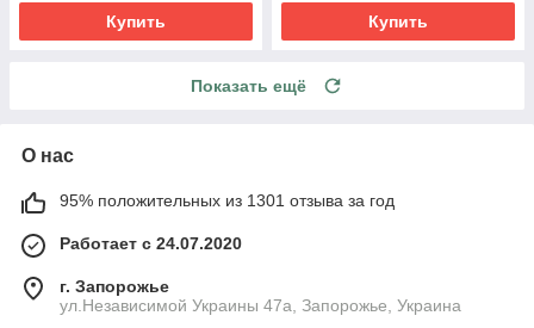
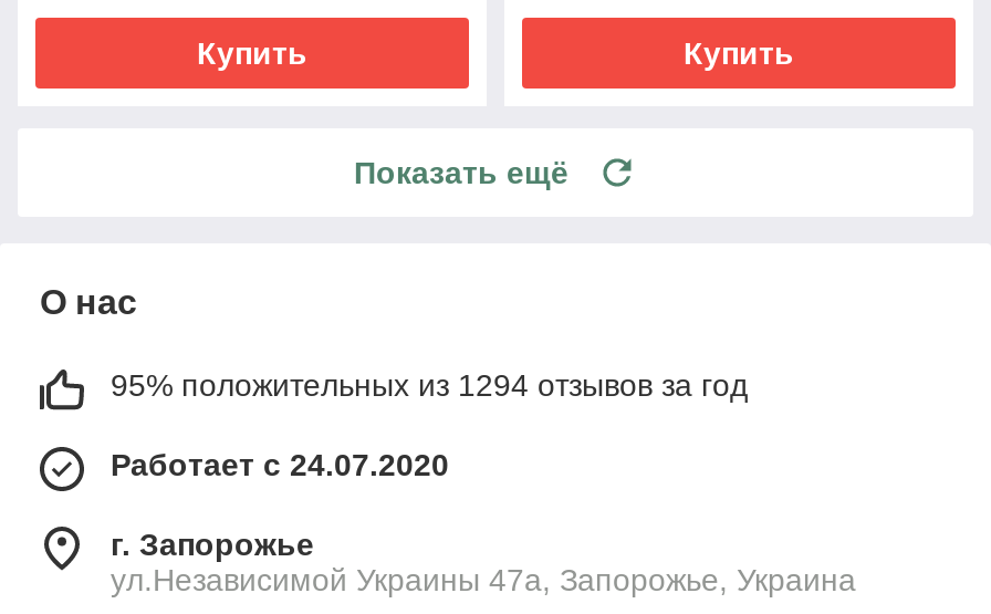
- 95% положительных из 1301 отзыва за год
+ 95% положительных из 1294 отзывов за год
